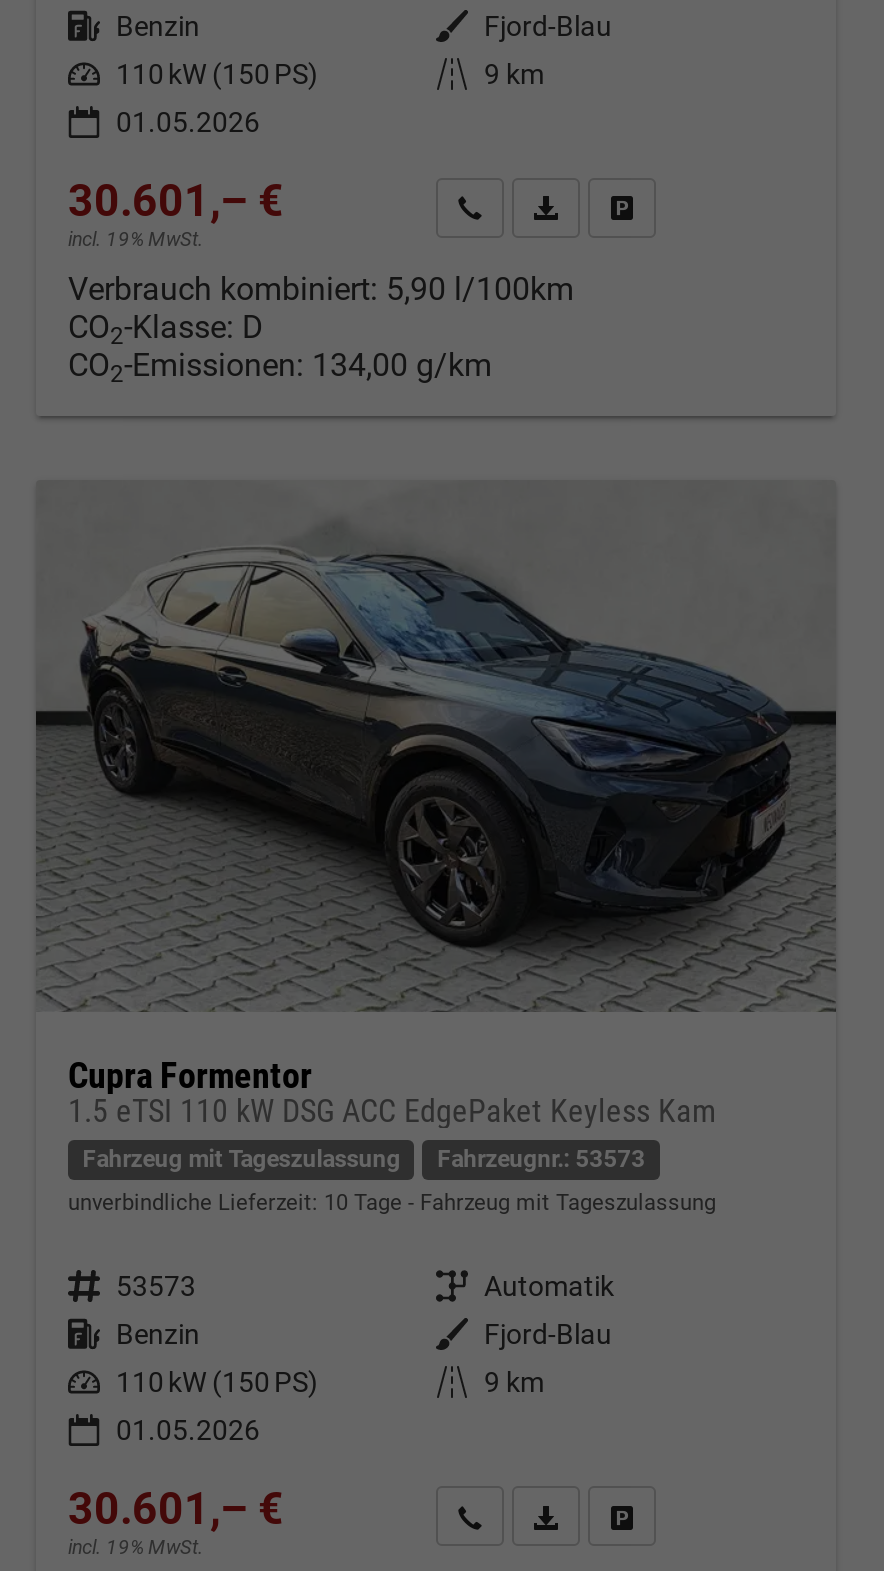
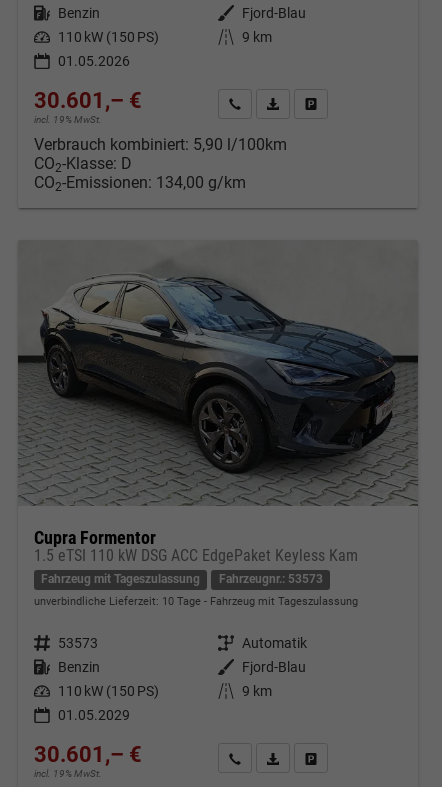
- 01.05.2026
+ 01.05.2029
